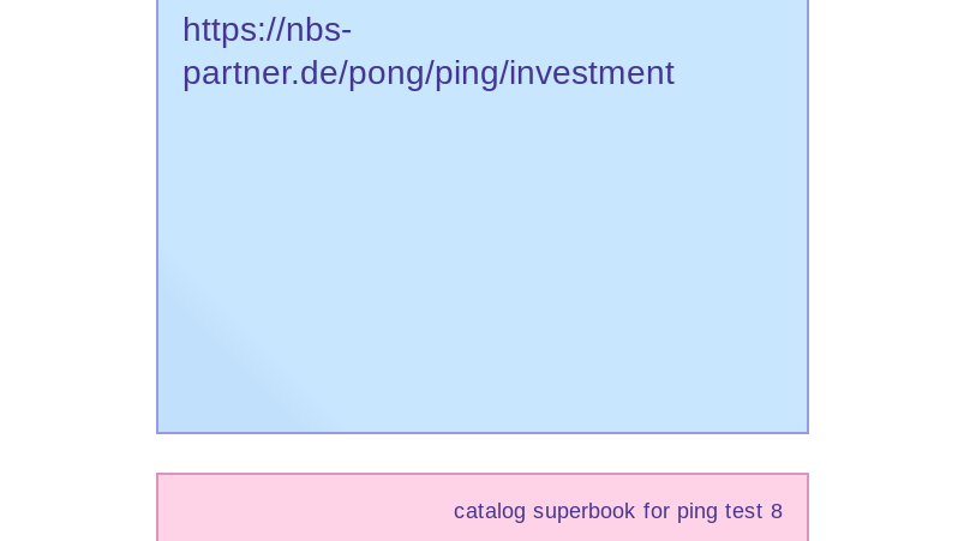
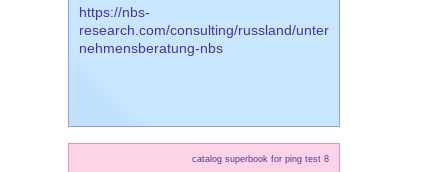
- partner.de/pong/ping/investment
+ research.com/consulting/russland/unter
+ nehmensberatung-nbs
